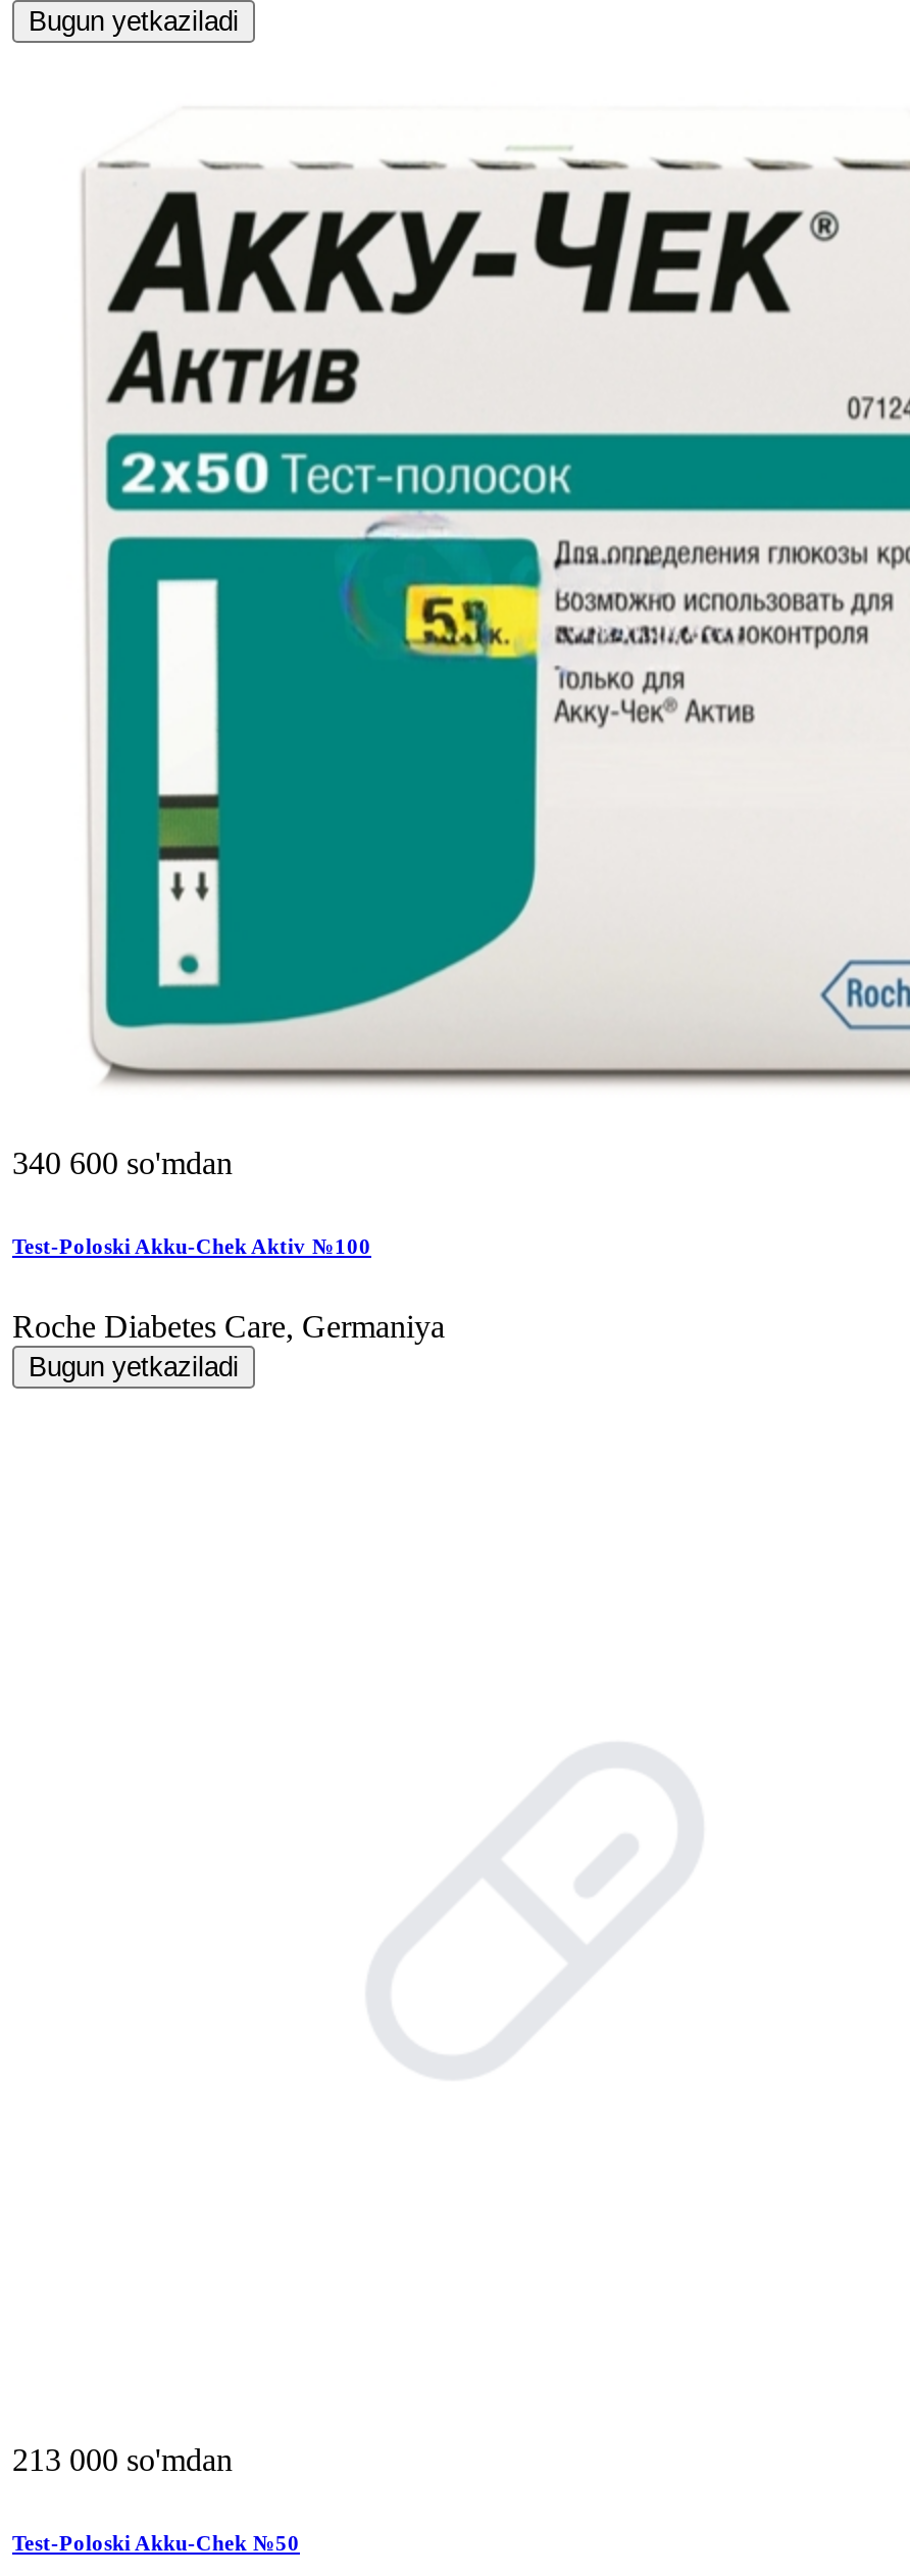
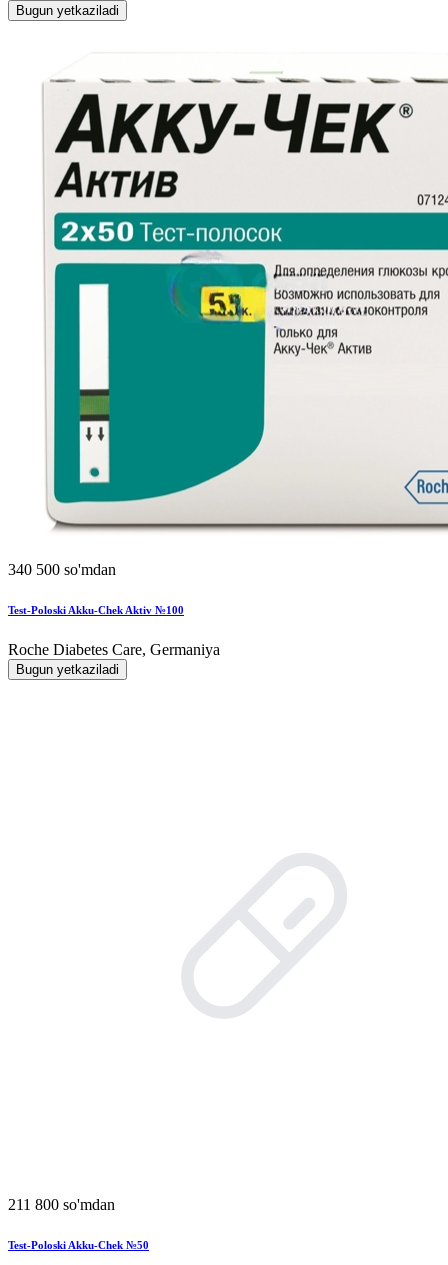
- 340 600 so'mdan
+ 340 500 so'mdan

- 213 000 so'mdan
+ 211 800 so'mdan
